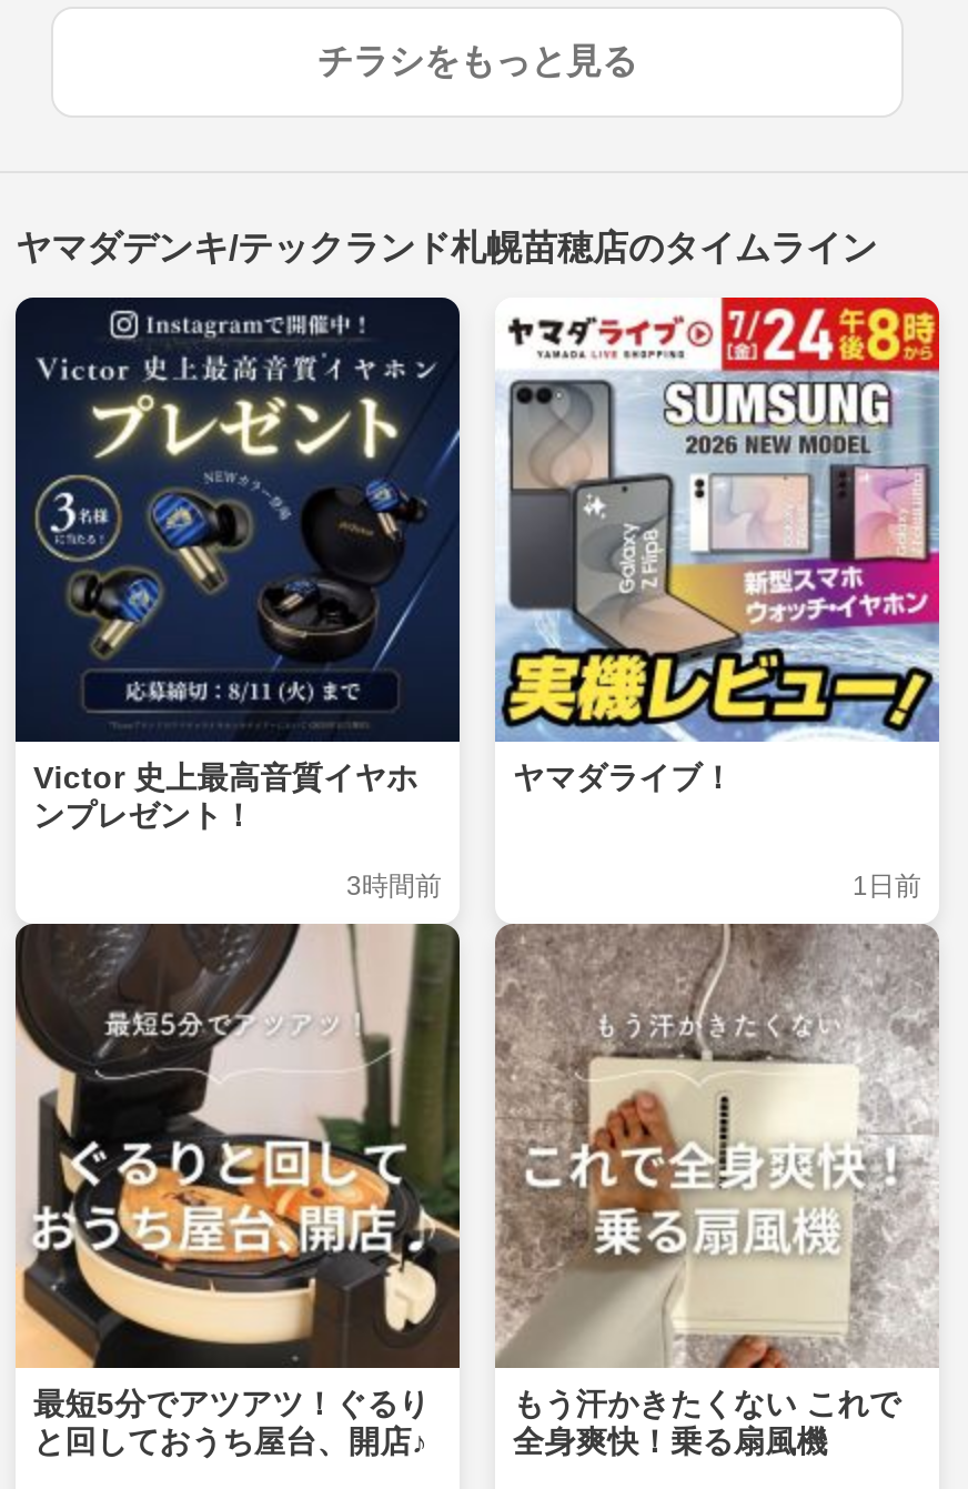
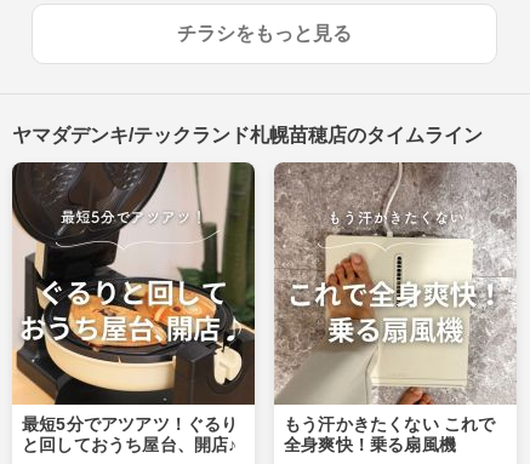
- [image]
- Victor 史上最高音質イヤホ
- ンプレゼント！
- 3時間前

- [image]
- ヤマダライブ！
- 1日前
